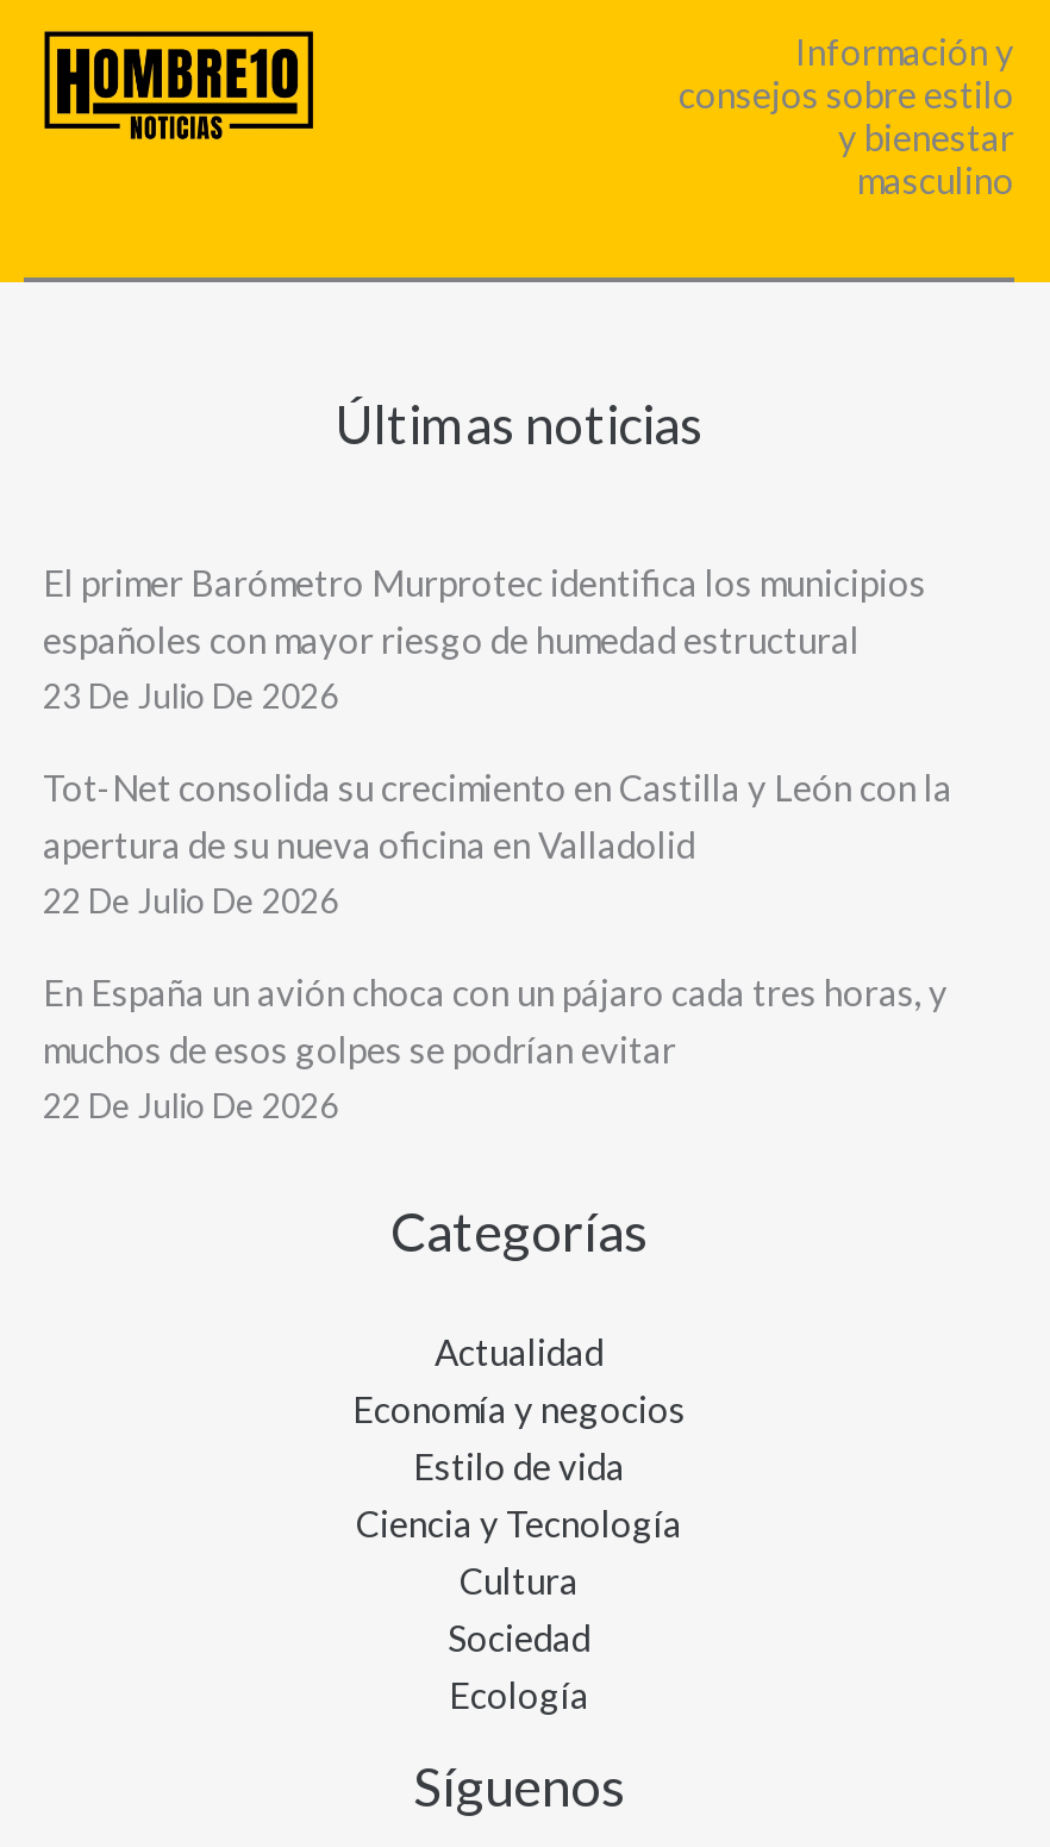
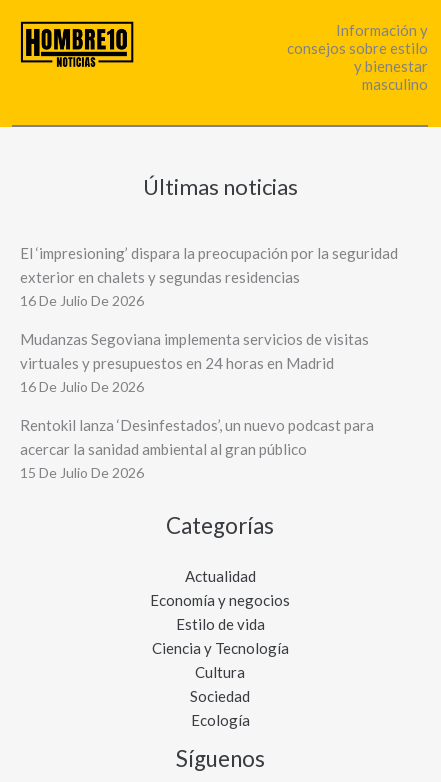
- El primer Barómetro Murprotec identifica los municipios
- españoles con mayor riesgo de humedad estructural
- 23 De Julio De 2026
+ El ‘impresioning’ dispara la preocupación por la seguridad
+ exterior en chalets y segundas residencias
+ 16 De Julio De 2026

- Tot-Net consolida su crecimiento en Castilla y León con la
- apertura de su nueva oficina en Valladolid
- 22 De Julio De 2026
+ Mudanzas Segoviana implementa servicios de visitas
+ virtuales y presupuestos en 24 horas en Madrid
+ 16 De Julio De 2026

- En España un avión choca con un pájaro cada tres horas, y
- muchos de esos golpes se podrían evitar
- 22 De Julio De 2026
+ Rentokil lanza ‘Desinfestados’, un nuevo podcast para
+ acercar la sanidad ambiental al gran público
+ 15 De Julio De 2026
